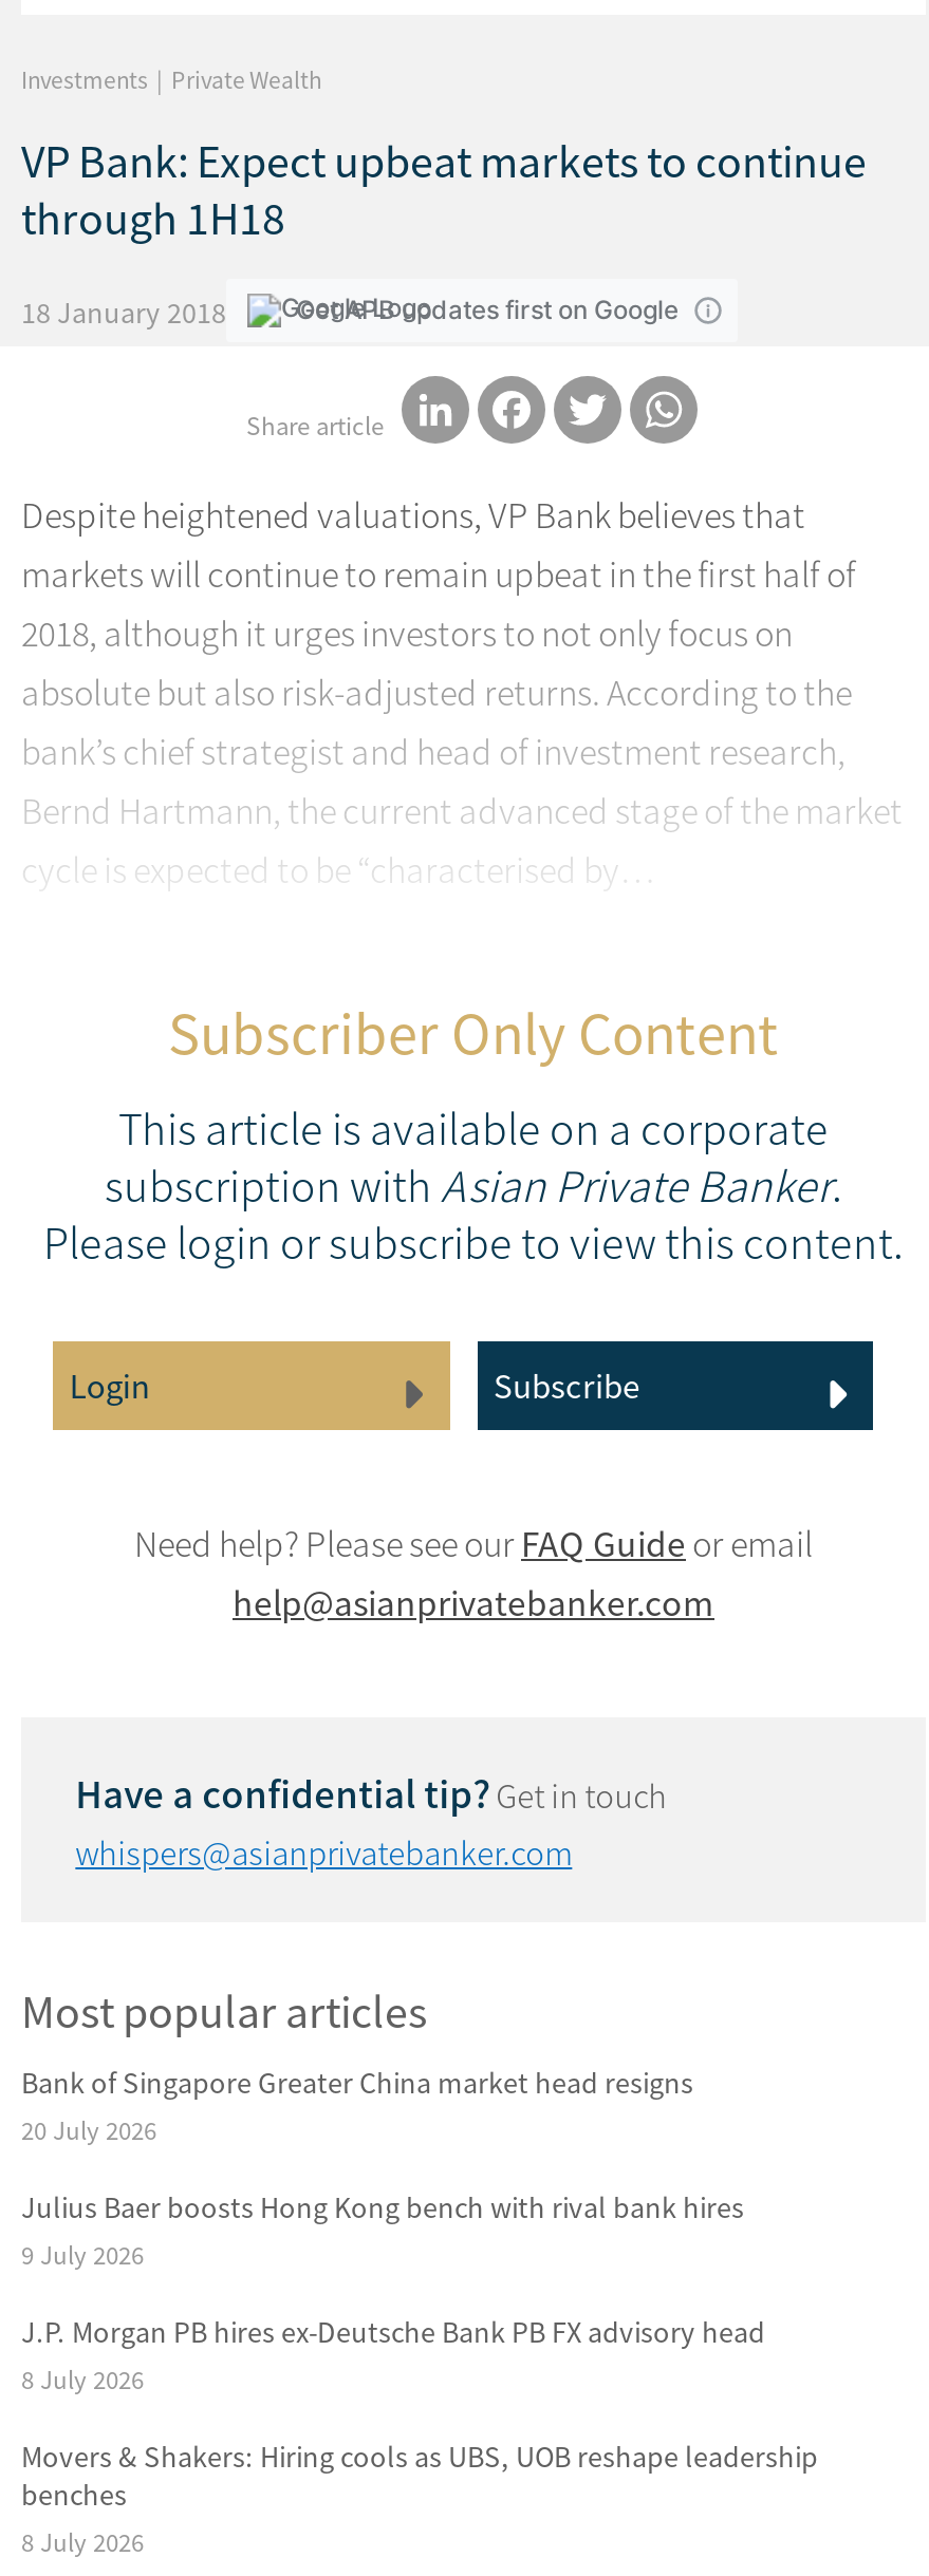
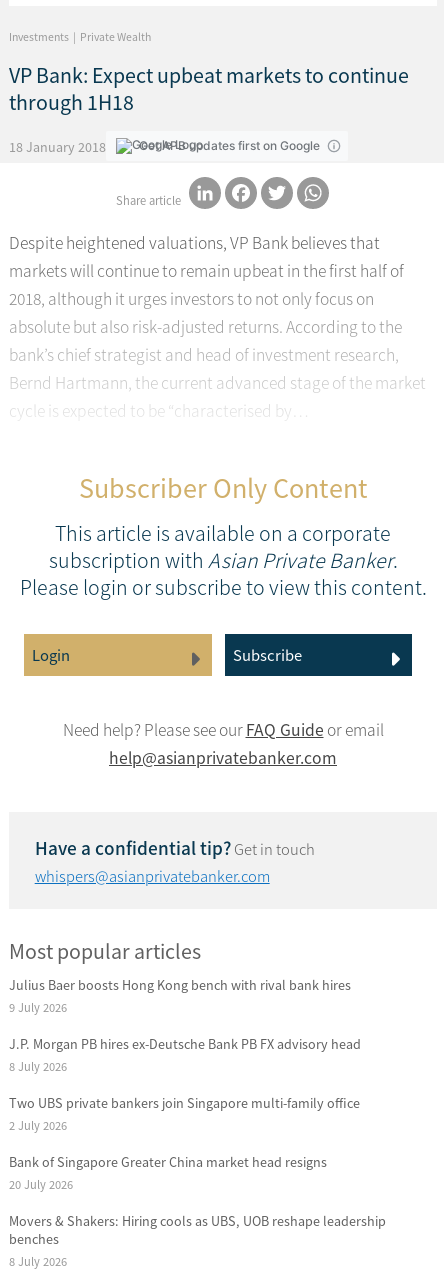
moved down: Bank of Singapore Greater China market head resigns | 20 July 2026

moved up: Julius Baer boosts Hong Kong bench with rival bank hires | 9 July 2026 | J.P. Morgan PB hires ex-Deutsche Bank PB FX advisory head | 8 July 2026

+ Two UBS private bankers join Singapore multi-family office
+ 2 July 2026
